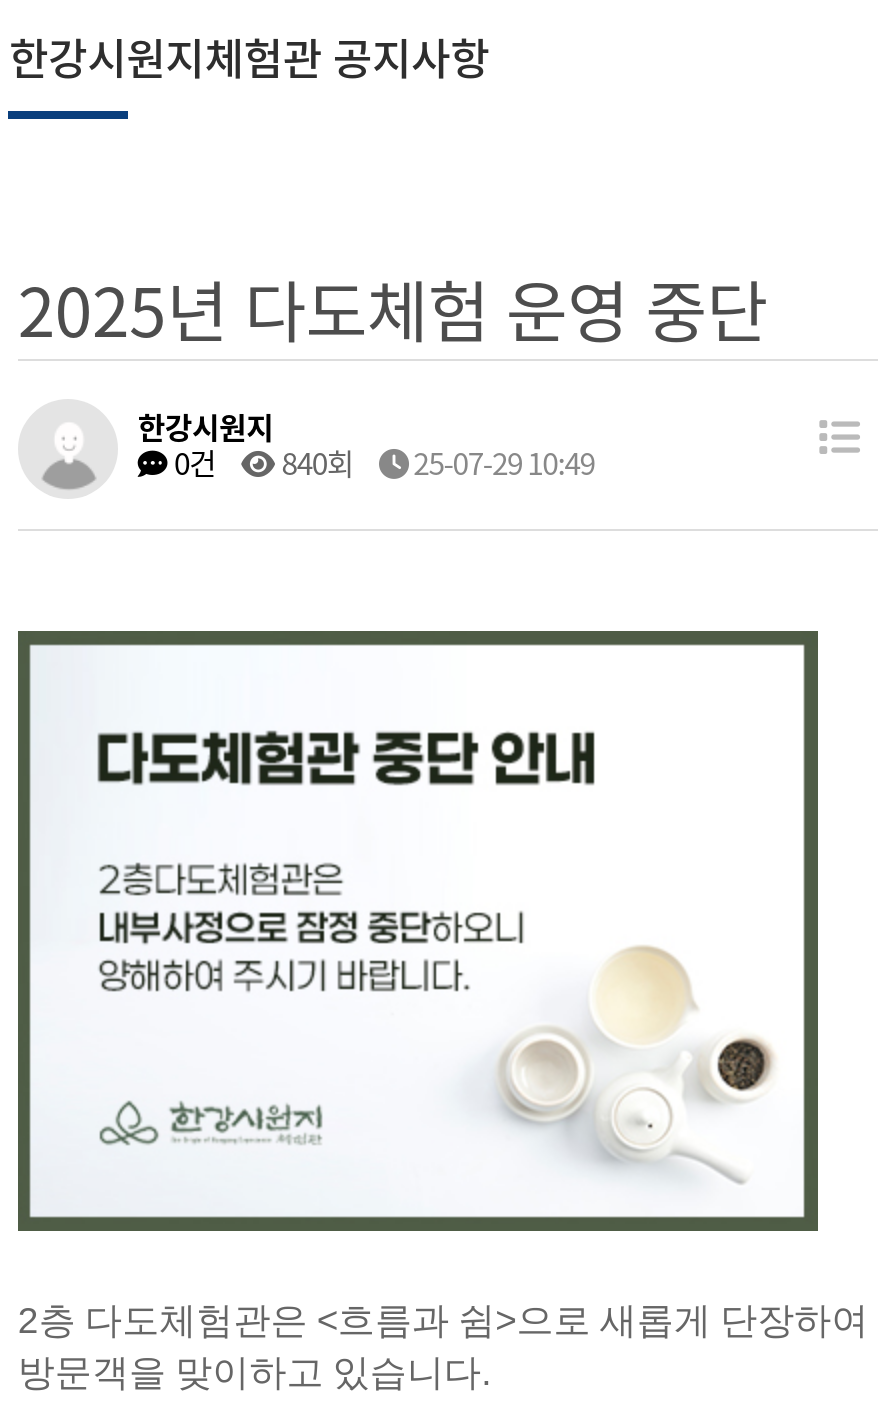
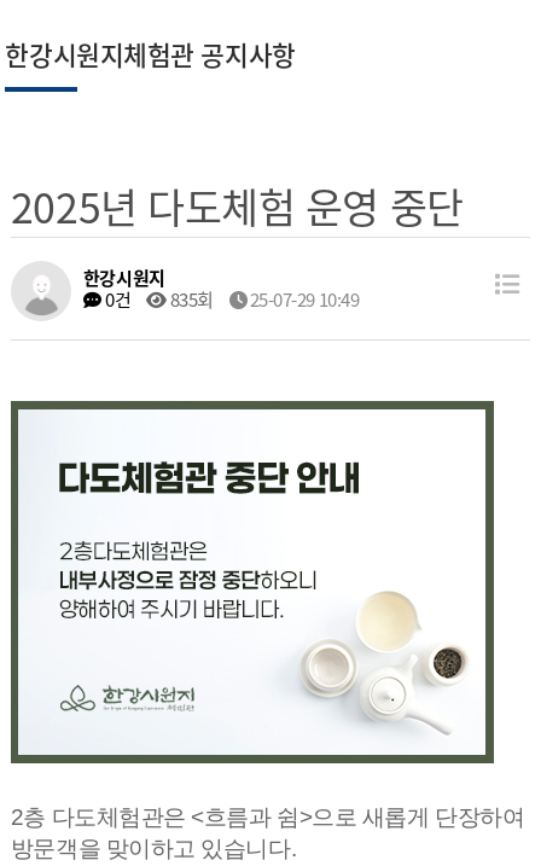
- 0건 840회 25-07-29 10:49
+ 0건 835회 25-07-29 10:49
